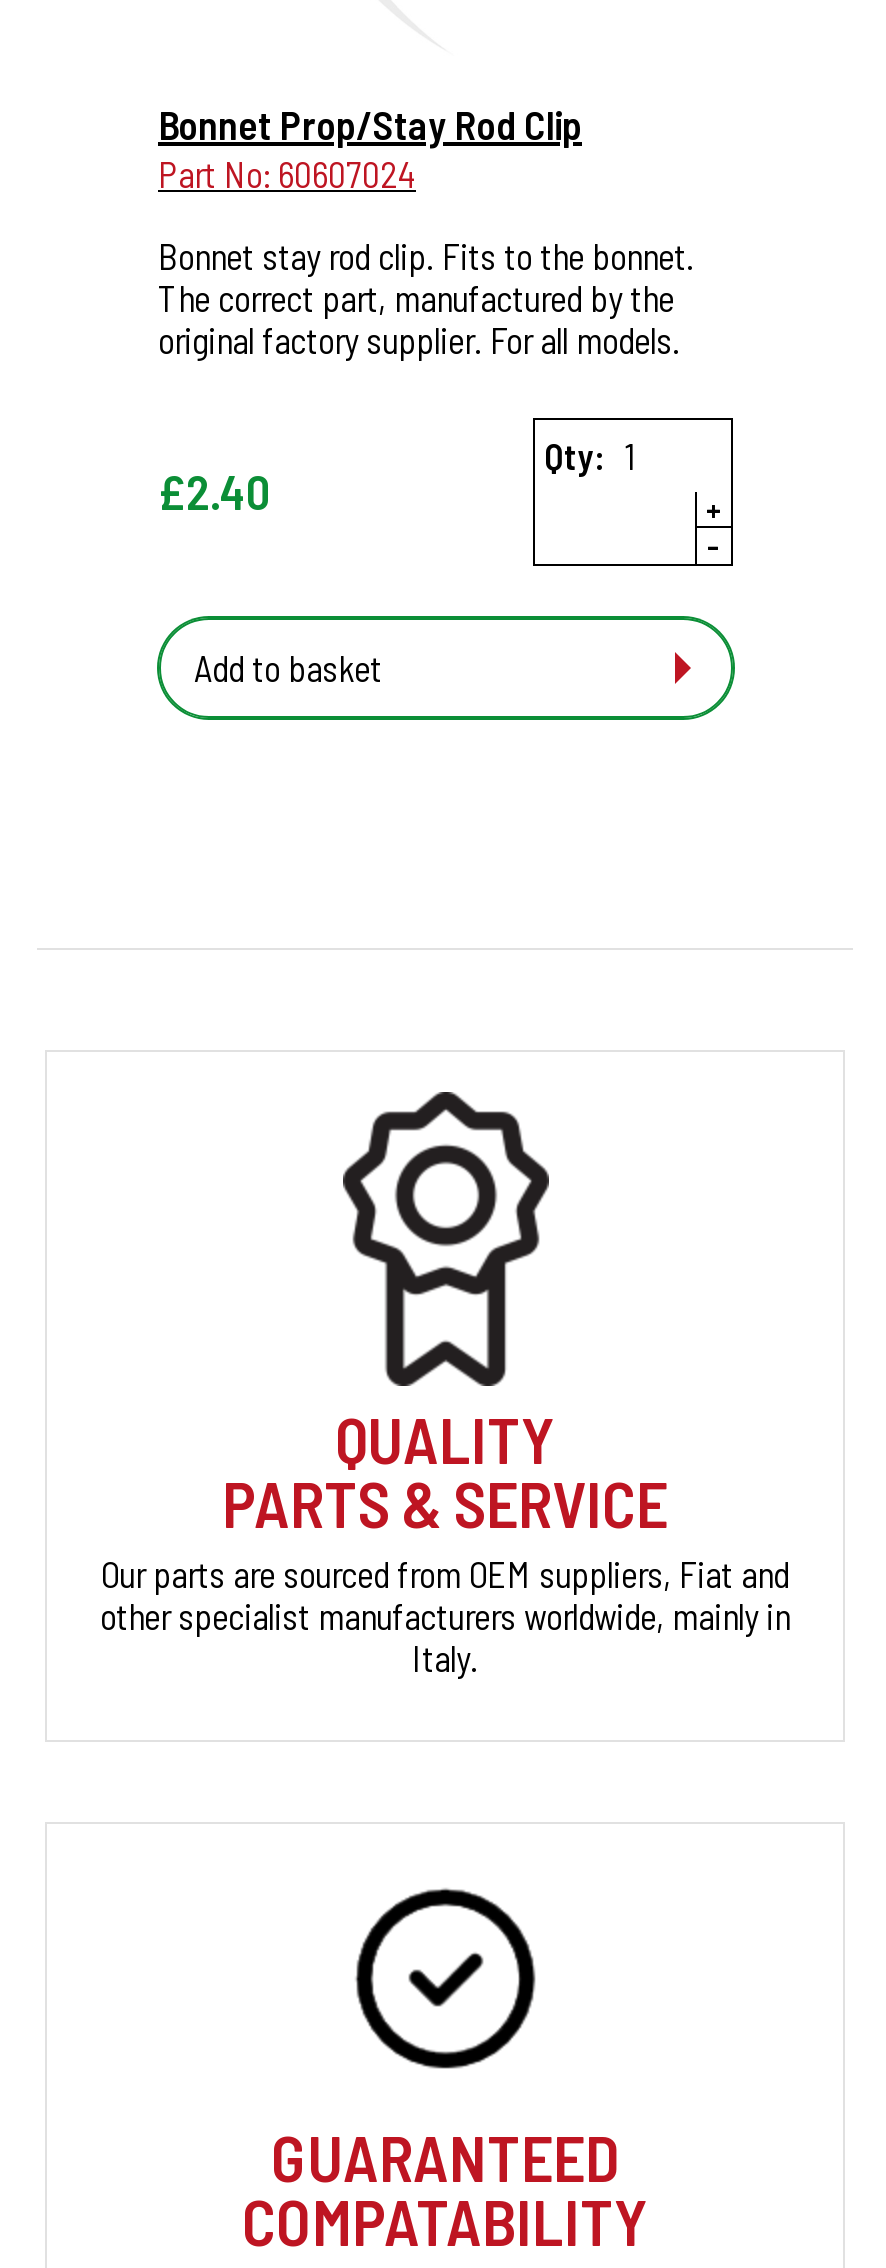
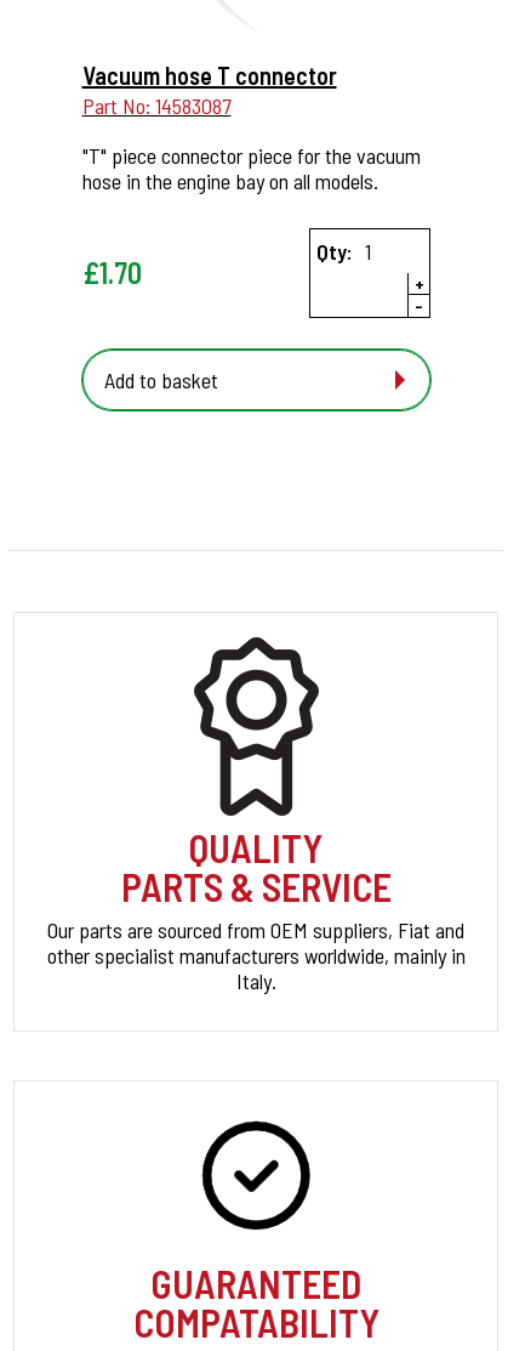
- Bonnet Prop/Stay Rod Clip
- Part No: 60607024
+ Vacuum hose T connector
+ Part No: 14583087

- Bonnet stay rod clip. Fits to the bonnet.
- The correct part, manufactured by the
- original factory supplier. For all models.
+ "T" piece connector piece for the vacuum
+ hose in the engine bay on all models.

- £2.40
+ £1.70
